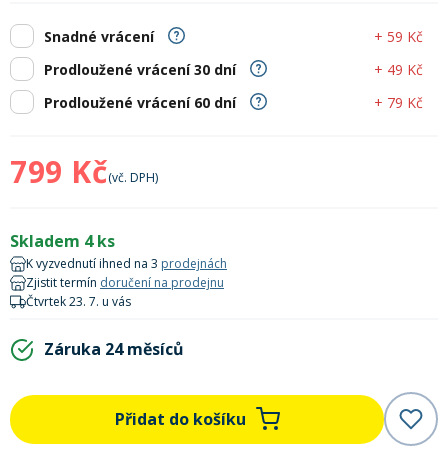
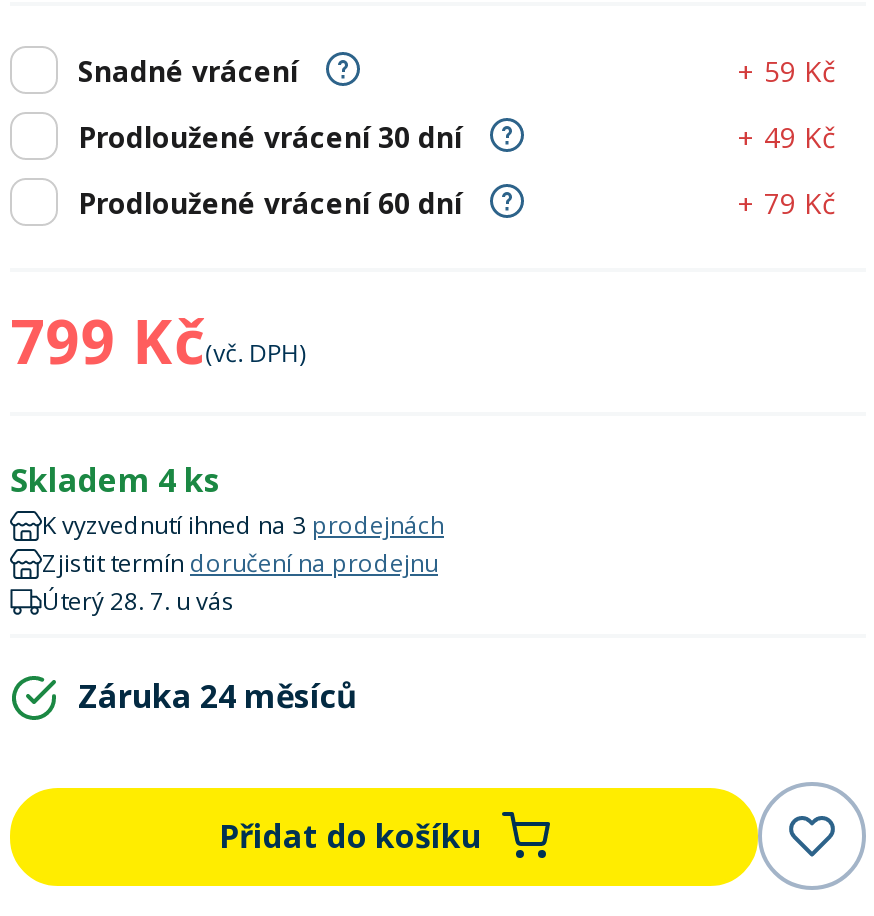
- Čtvrtek 23. 7. u vás
+ Úterý 28. 7. u vás
